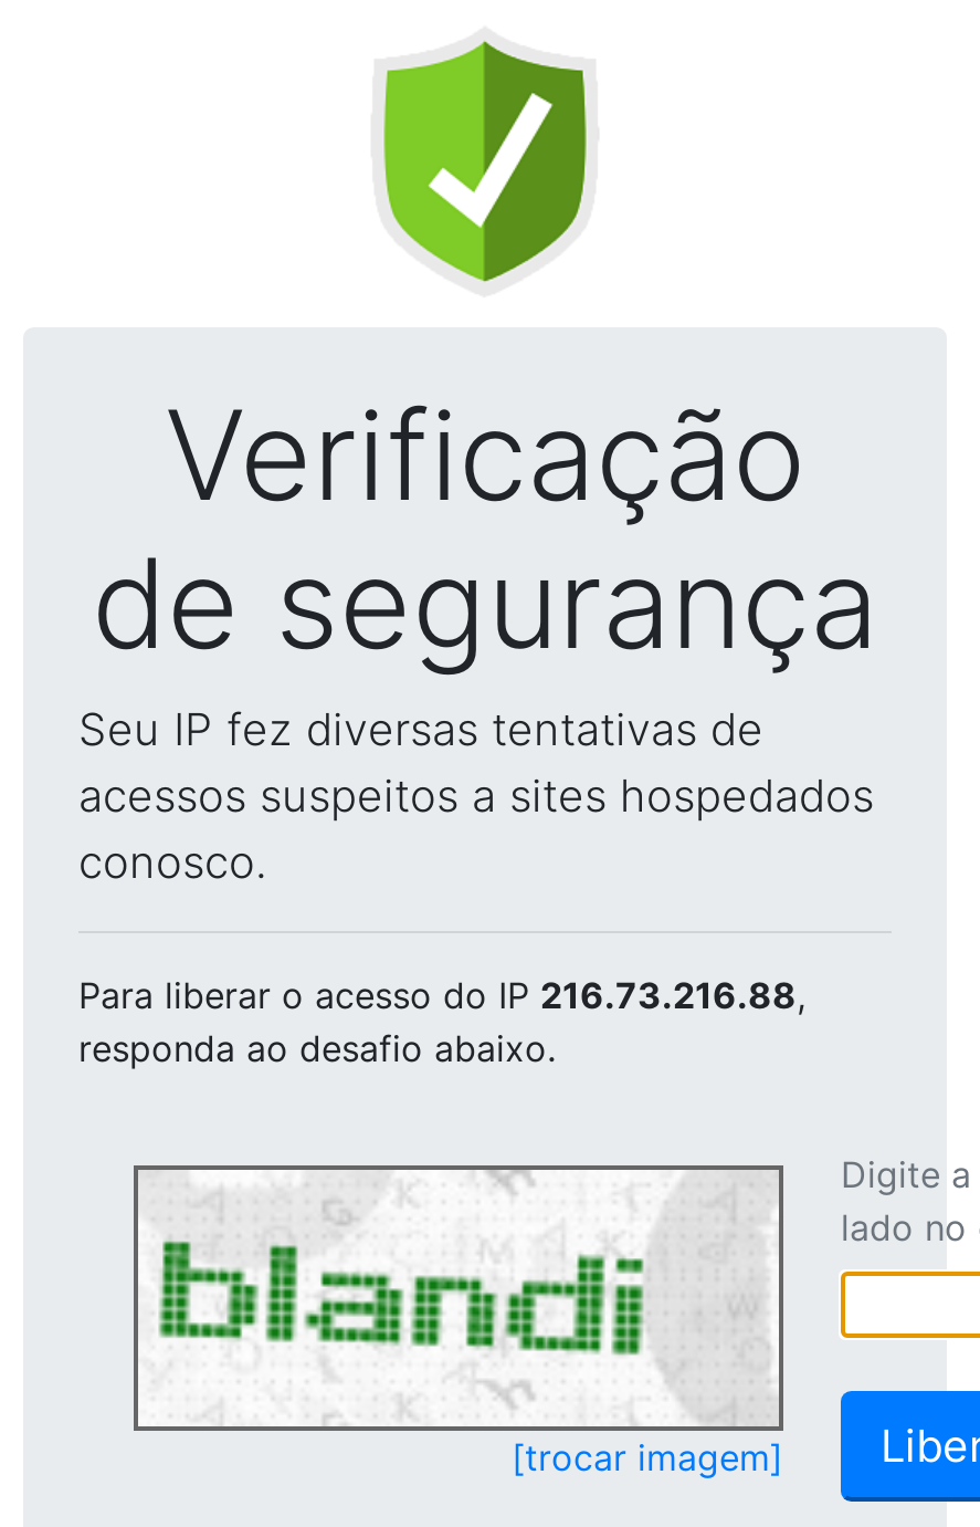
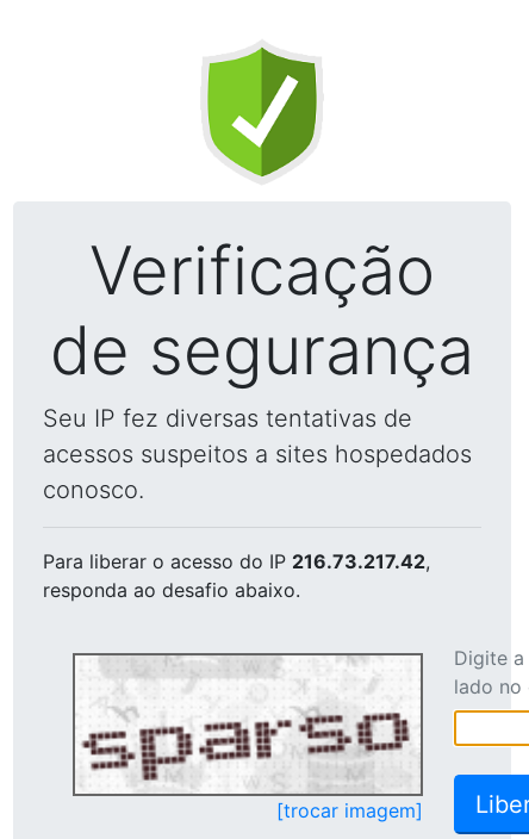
- Para liberar o acesso do IP 216.73.216.88,
+ Para liberar o acesso do IP 216.73.217.42,

- [image]
+ [image]
